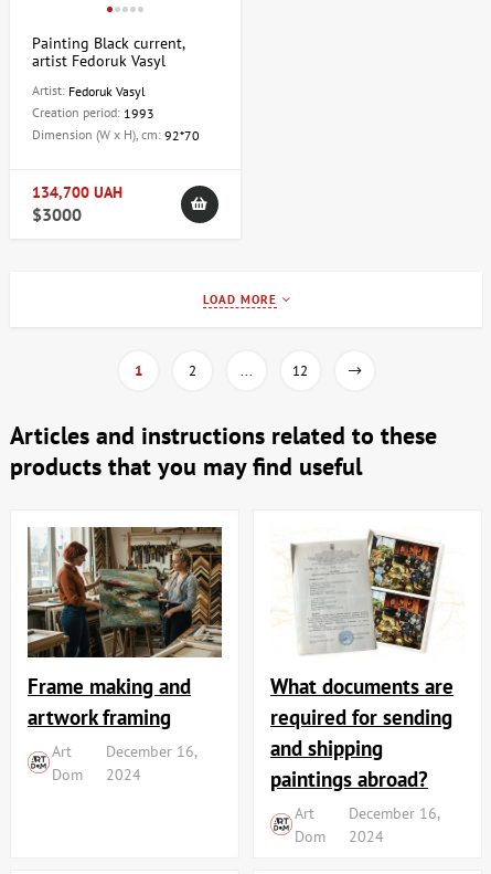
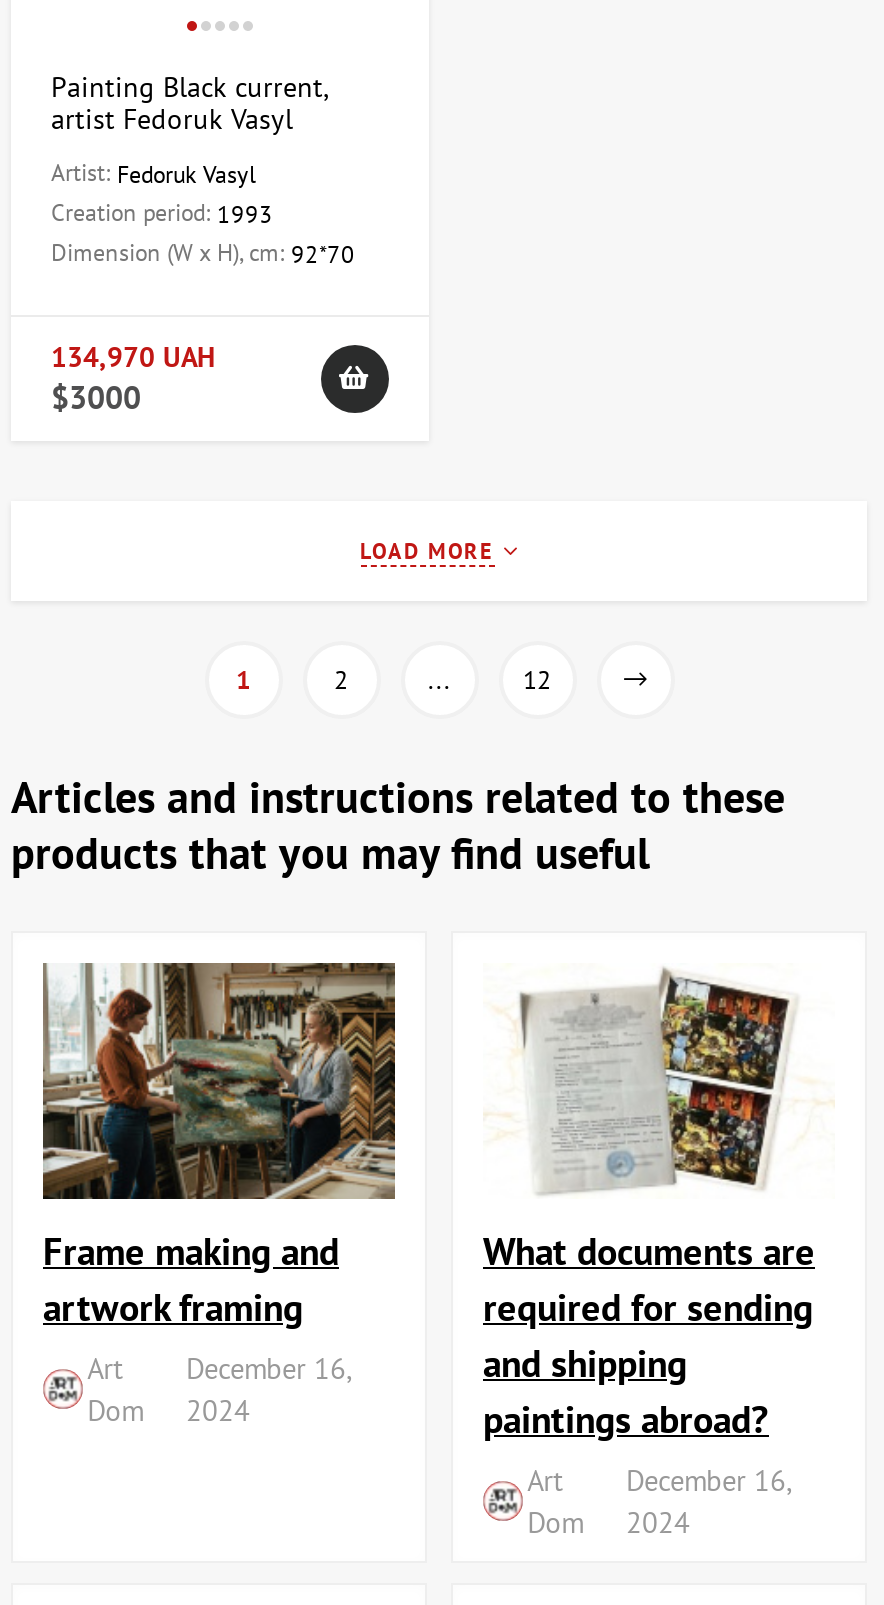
- 134,700 UAH
+ 134,970 UAH
